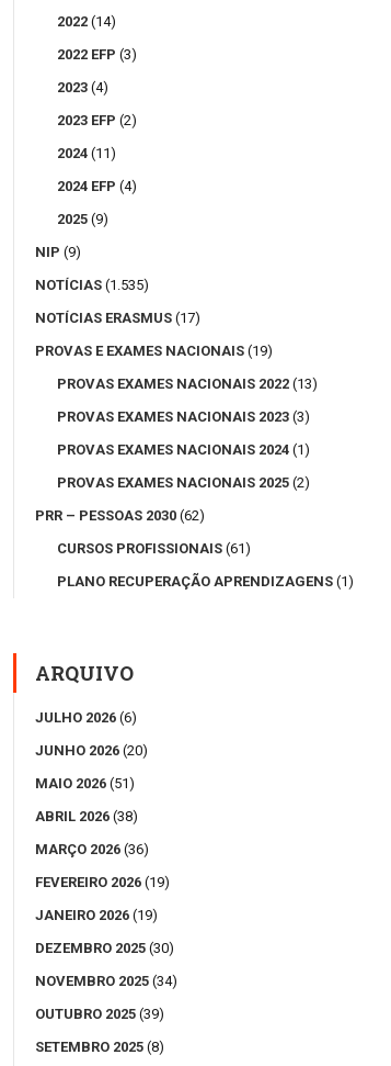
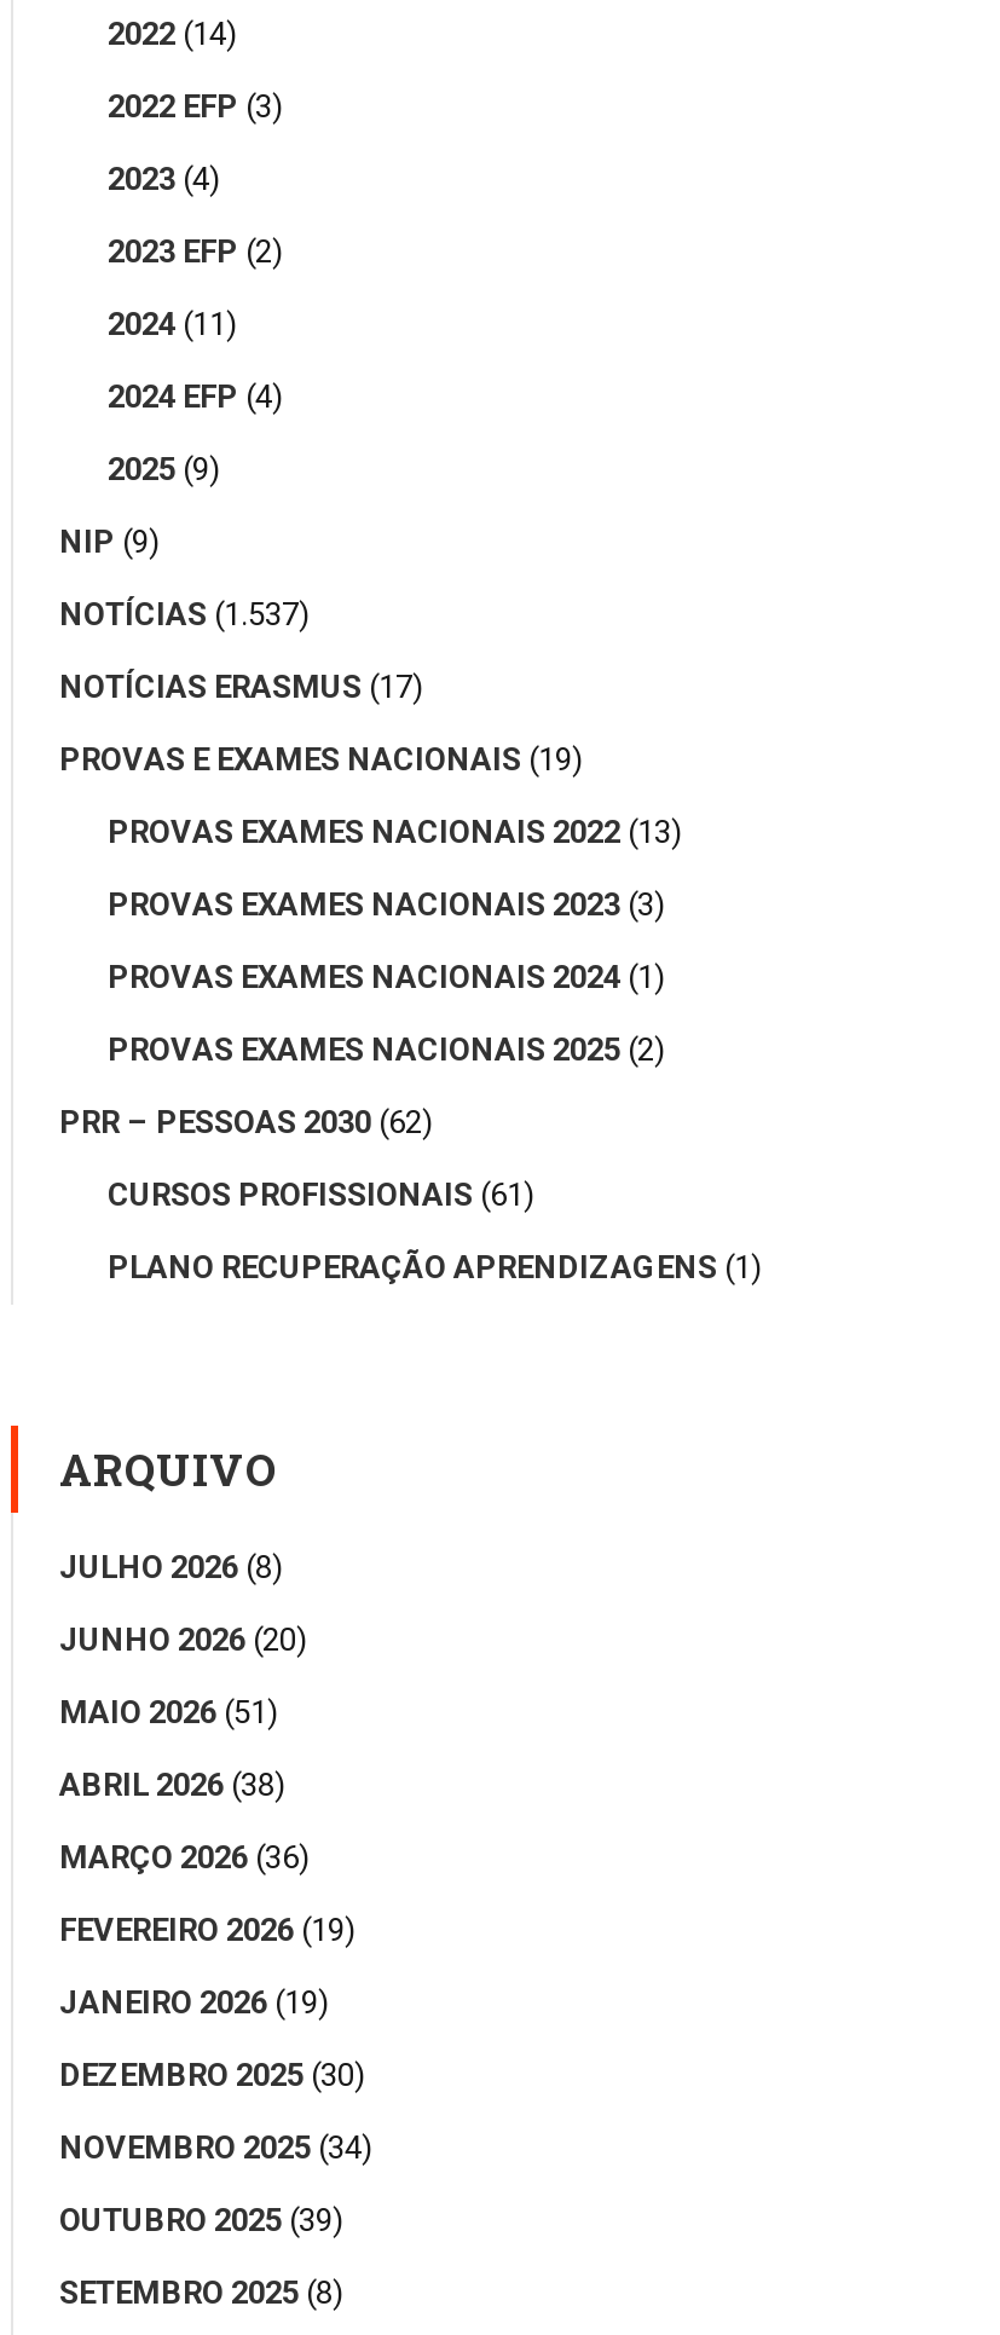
- NOTÍCIAS (1.535)
+ NOTÍCIAS (1.537)

- JULHO 2026 (6)
+ JULHO 2026 (8)
